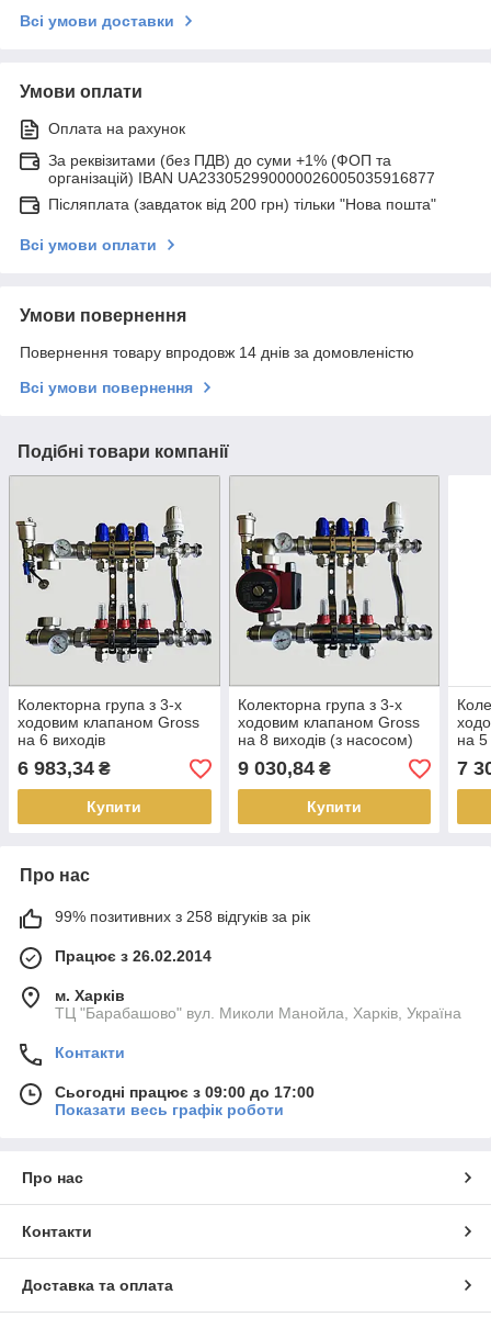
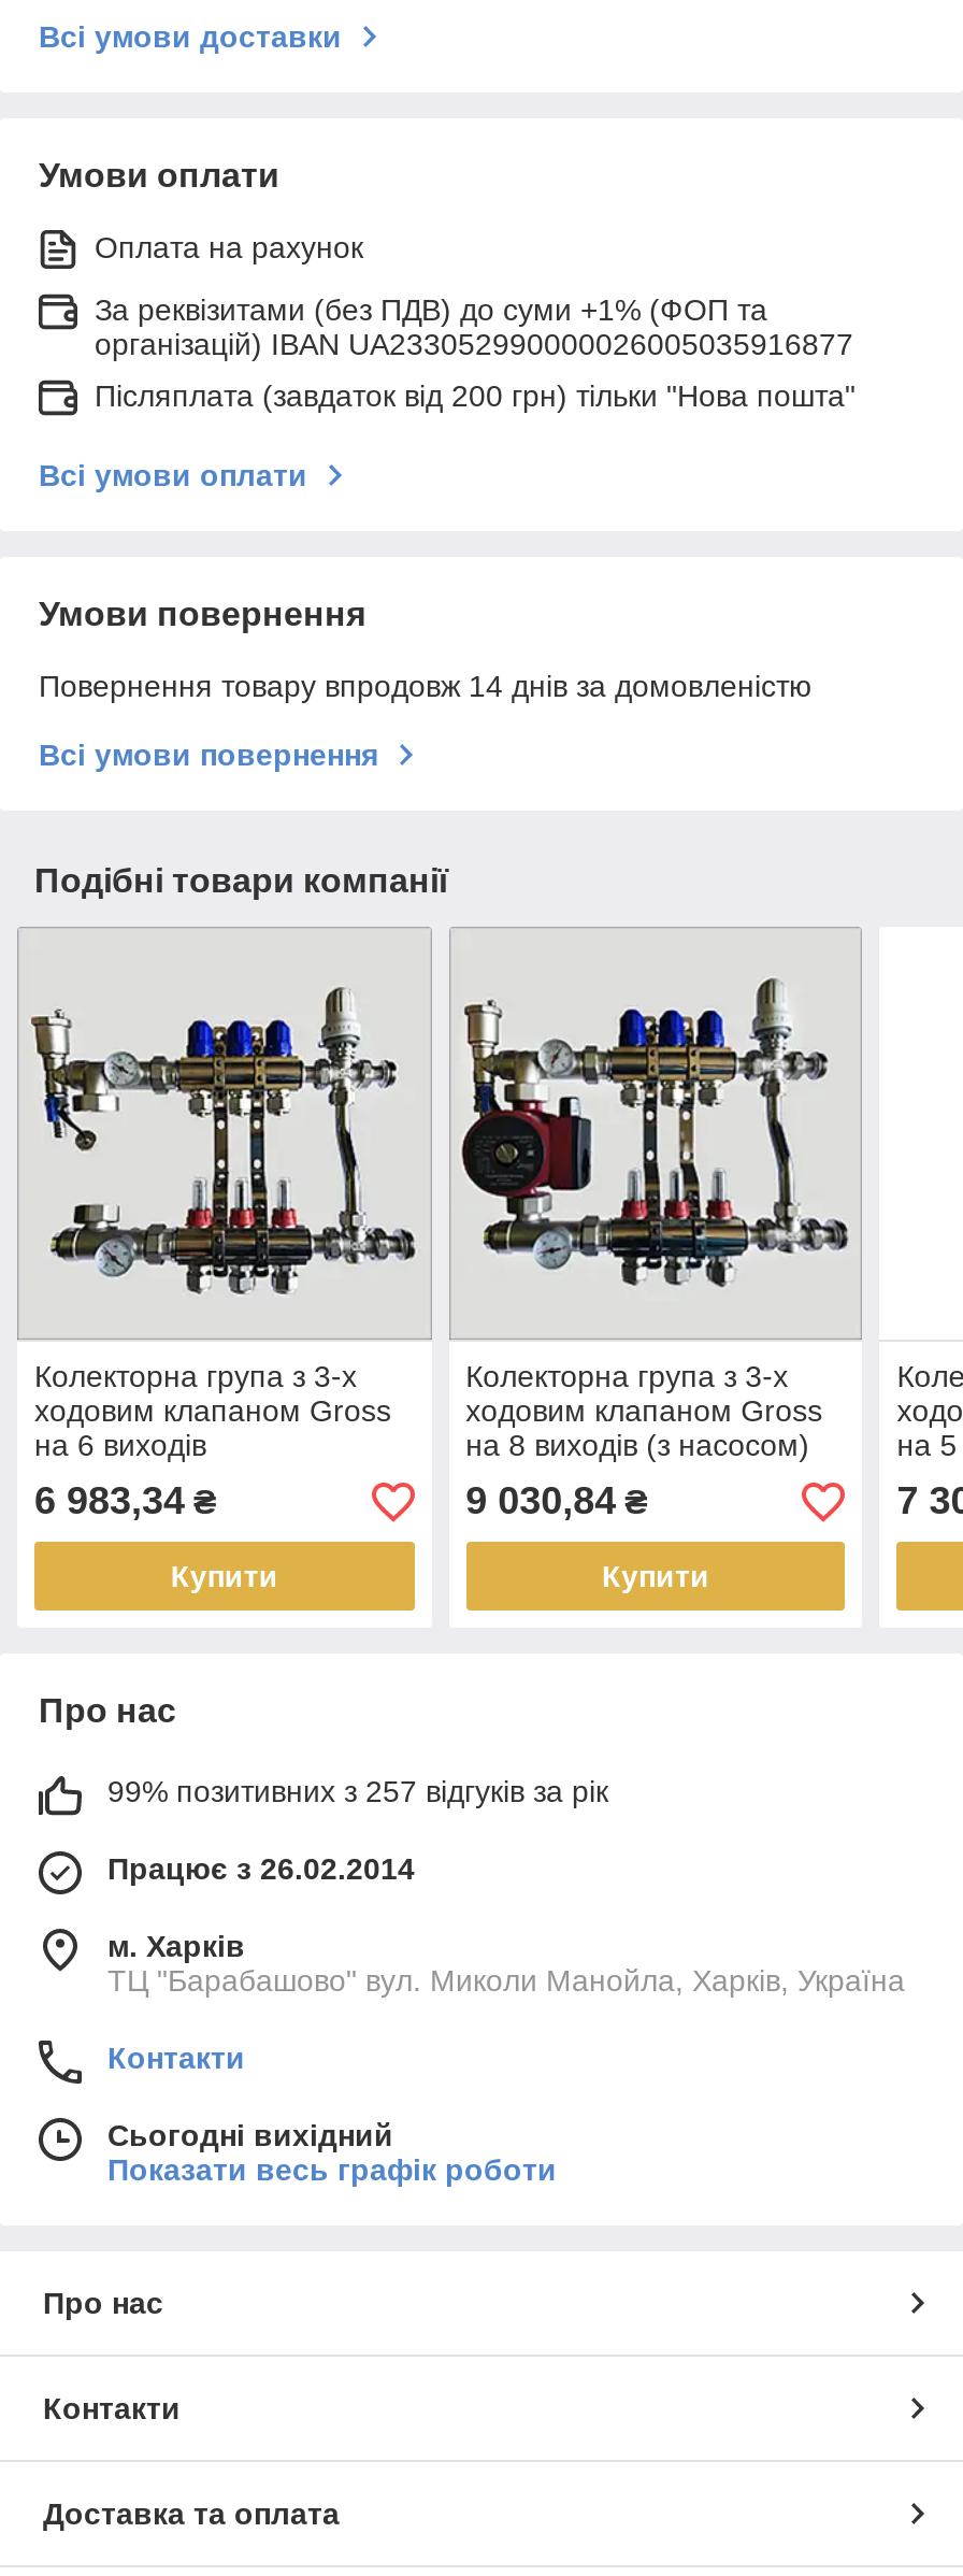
- 99% позитивних з 258 відгуків за рік
+ 99% позитивних з 257 відгуків за рік

- Сьогодні працює з 09:00 до 17:00
+ Сьогодні вихідний
